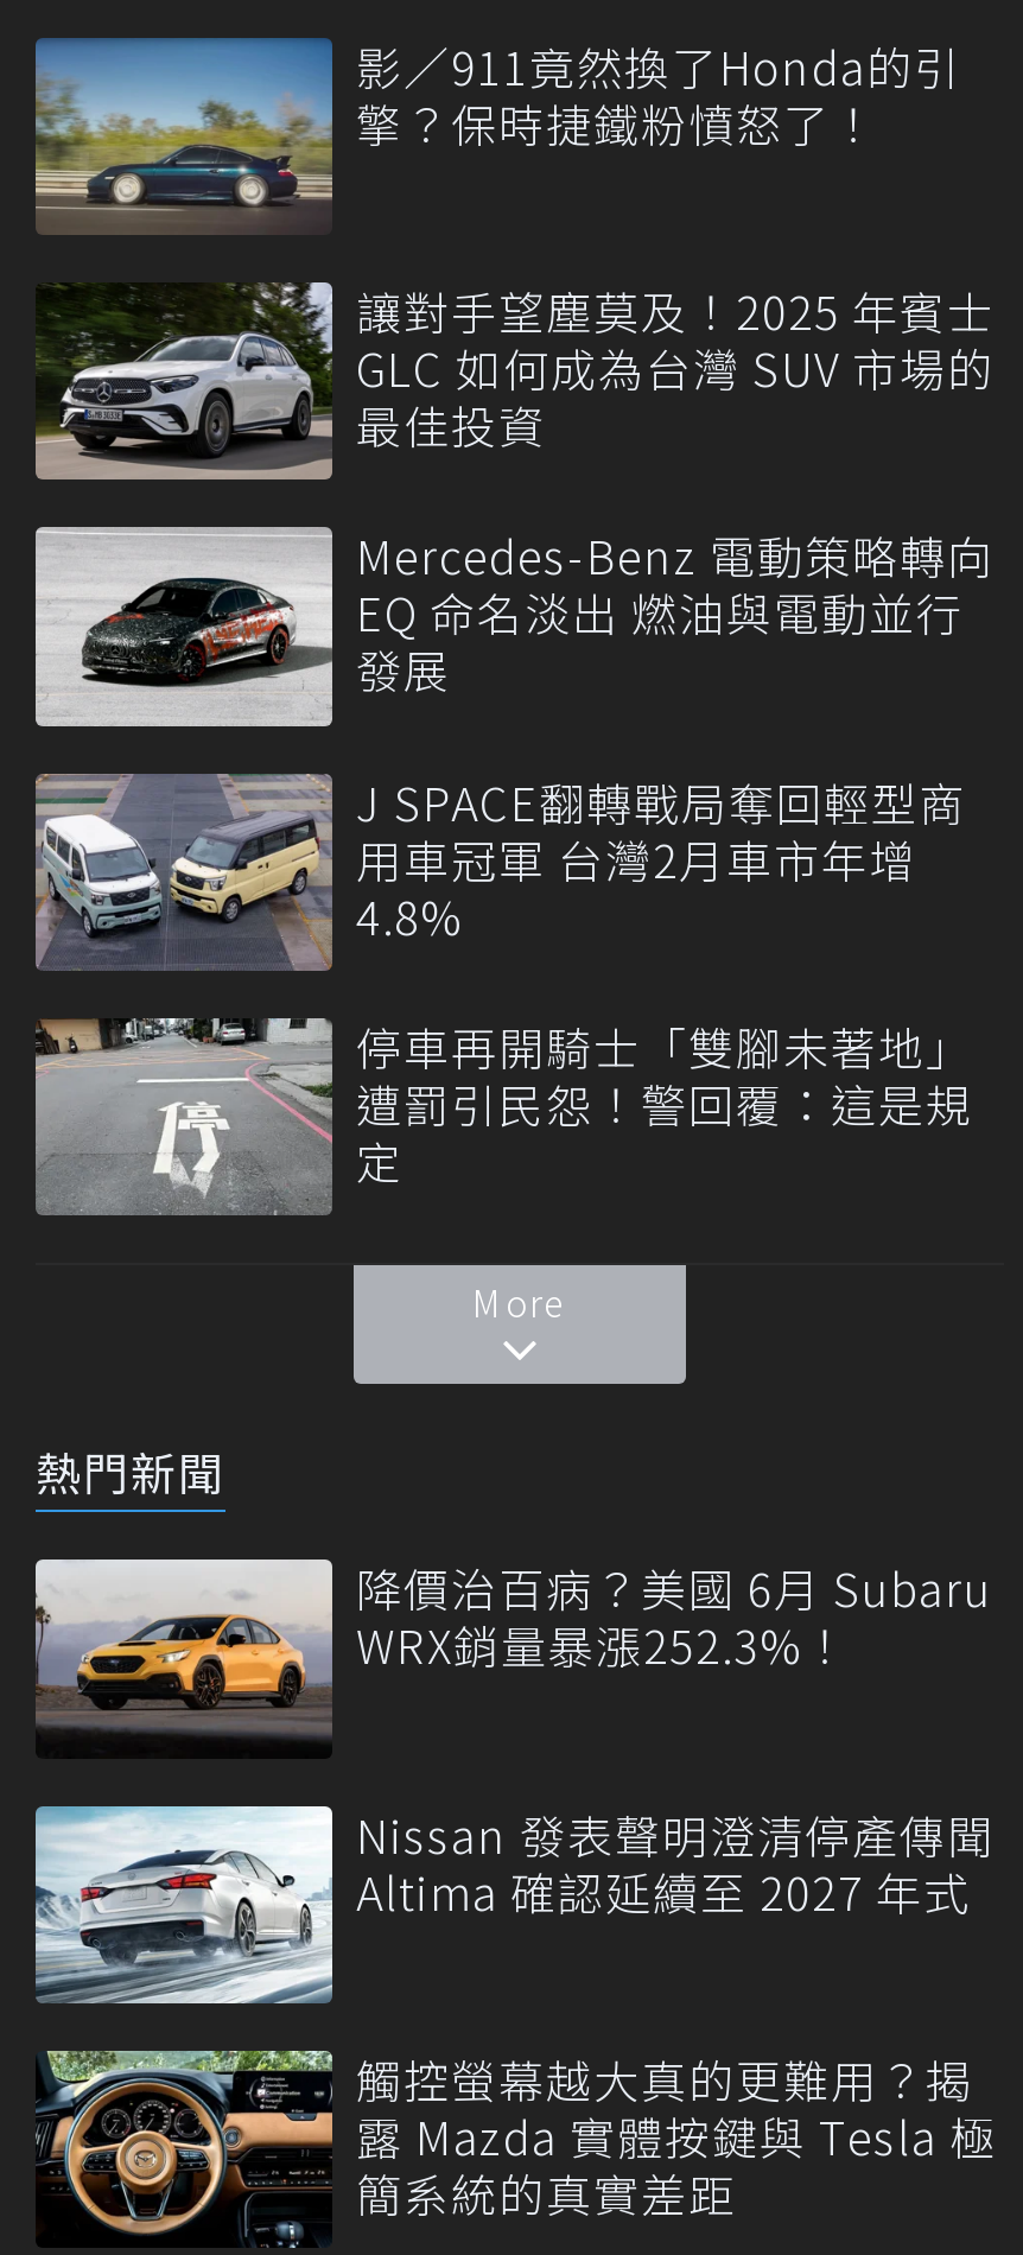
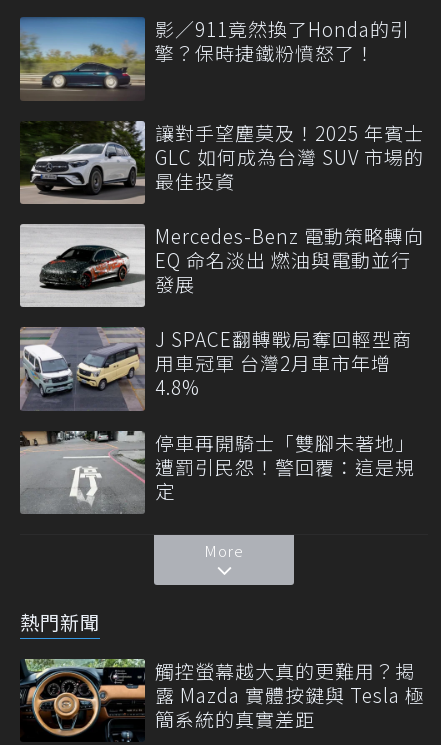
- [image]
- 降價治百病？美國 6月 Subaru
- WRX銷量暴漲252.3%！
- Nissan 發表聲明澄清停產傳聞
- Altima 確認延續至 2027 年式

- [image]
